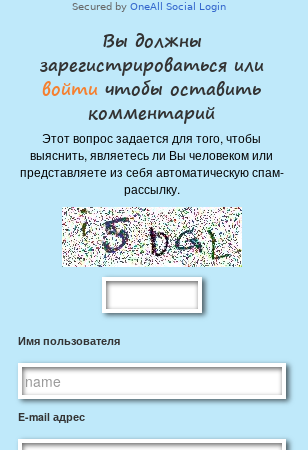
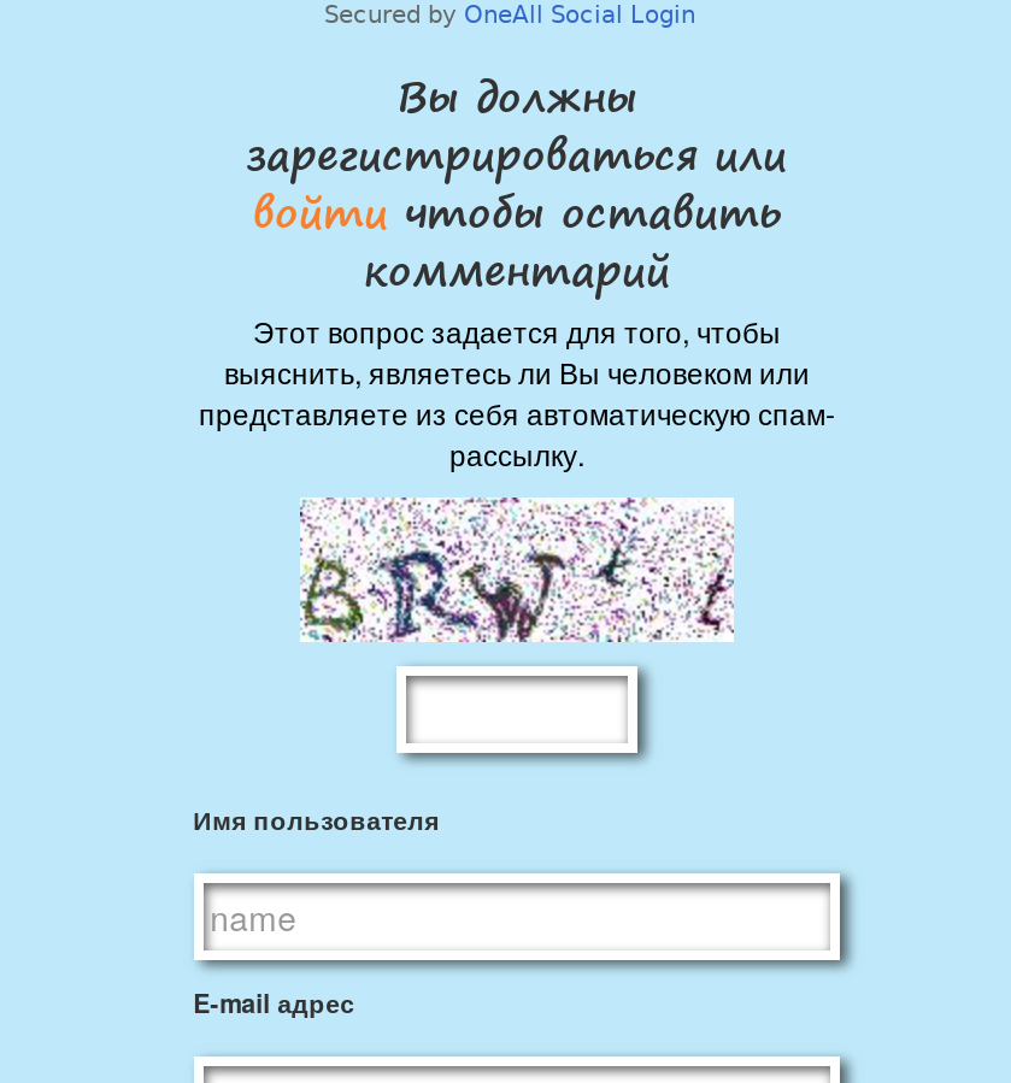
- [image]
+ [image]
